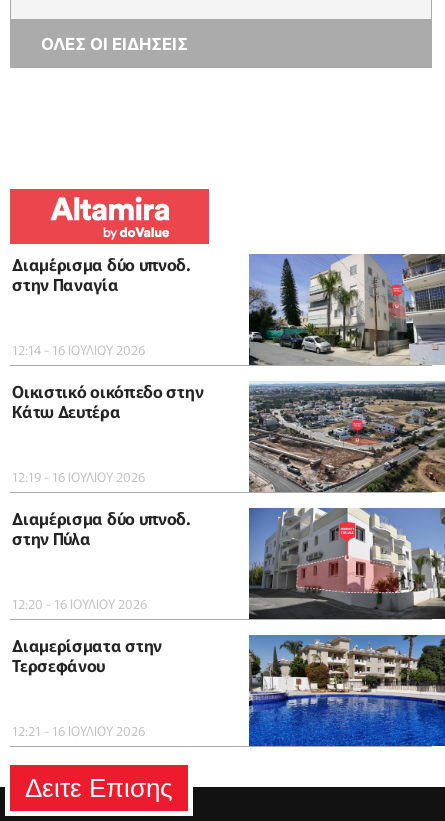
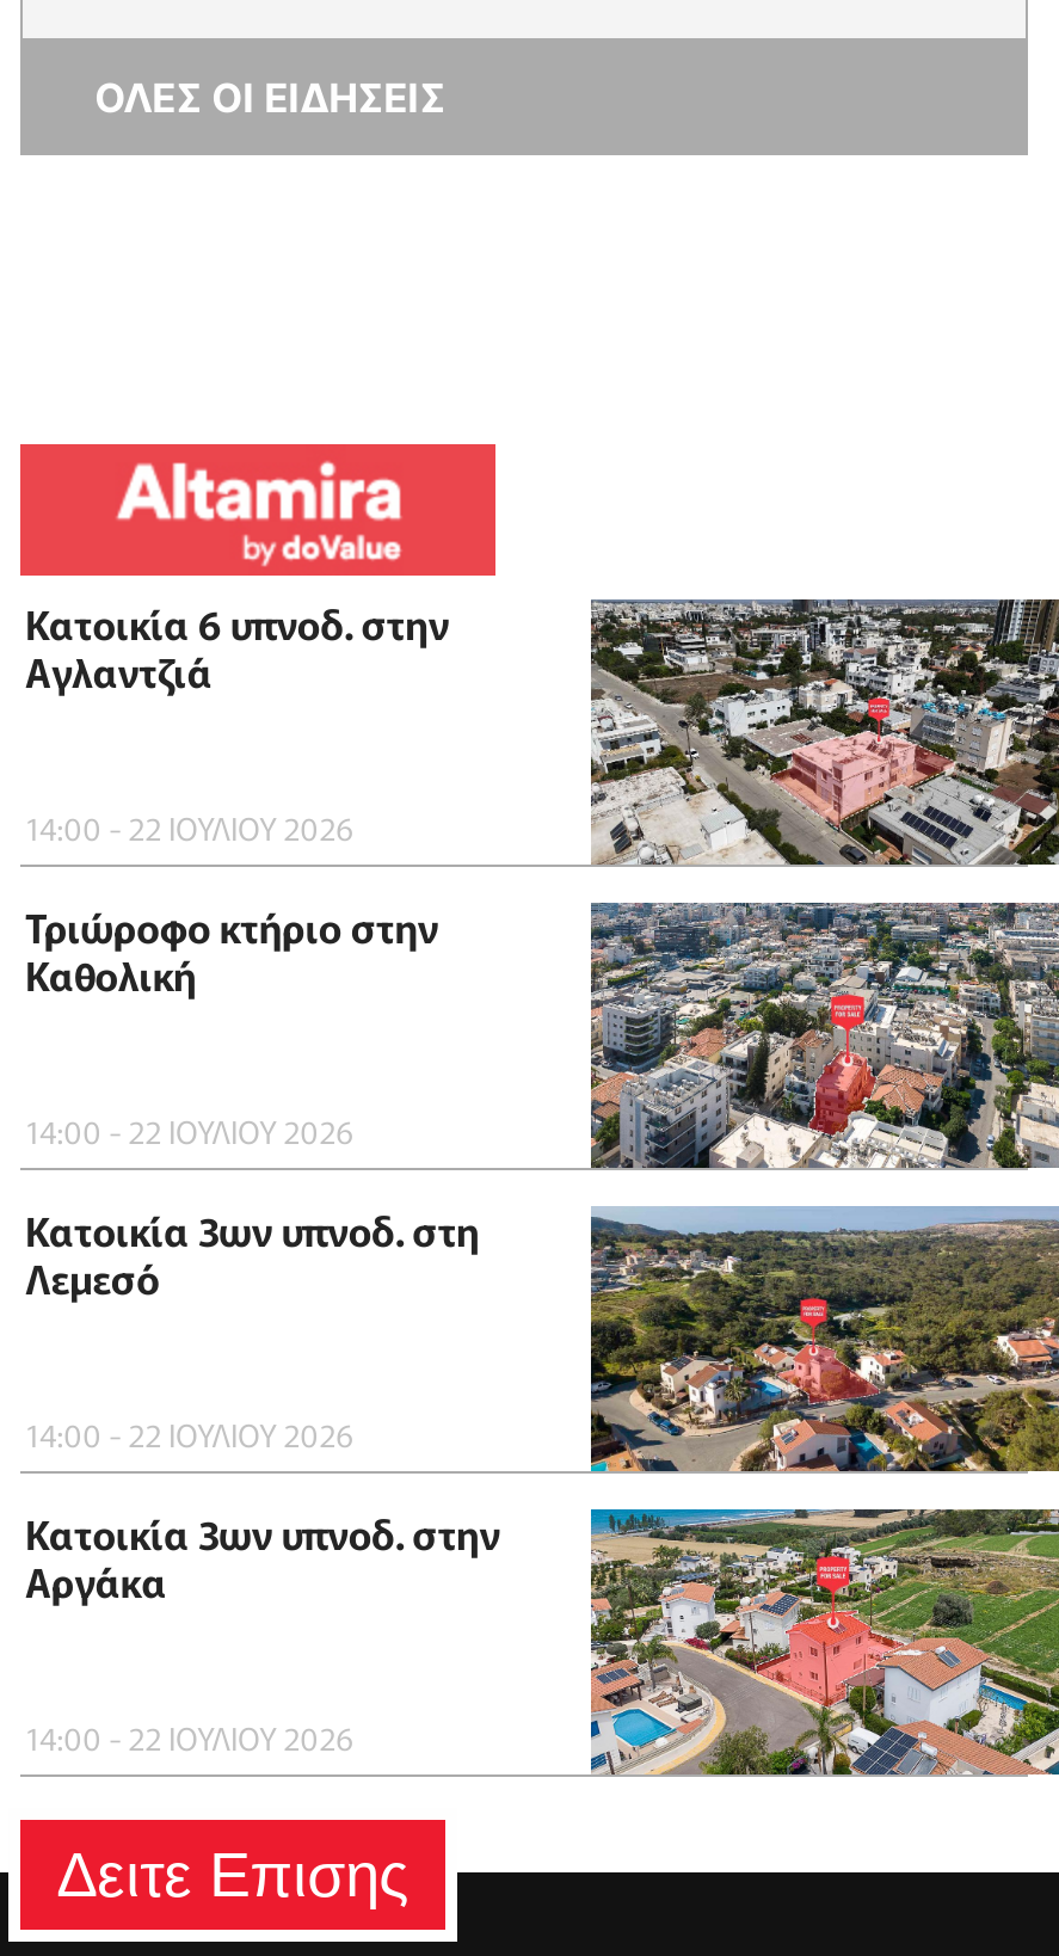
- Διαμέρισμα δύο υπνοδ.
- στην Παναγία
+ Κατοικία 6 υπνοδ. στην
+ Αγλαντζιά

- [image]
+ [image]

- 12:14 - 16 ΙΟΥΛΙΟΥ 2026
+ 14:00 - 22 ΙΟΥΛΙΟΥ 2026

- Οικιστικό οικόπεδο στην
- Κάτω Δευτέρα
+ Τριώροφο κτήριο στην
+ Καθολική

- [image]
+ [image]

- 12:19 - 16 ΙΟΥΛΙΟΥ 2026
+ 14:00 - 22 ΙΟΥΛΙΟΥ 2026

- Διαμέρισμα δύο υπνοδ.
- στην Πύλα
+ Κατοικία 3ων υπνοδ. στη
+ Λεμεσό

- [image]
+ [image]

- 12:20 - 16 ΙΟΥΛΙΟΥ 2026
+ 14:00 - 22 ΙΟΥΛΙΟΥ 2026

- Διαμερίσματα στην
- Τερσεφάνου
+ Κατοικία 3ων υπνοδ. στην
+ Αργάκα

- [image]
+ [image]

- 12:21 - 16 ΙΟΥΛΙΟΥ 2026
+ 14:00 - 22 ΙΟΥΛΙΟΥ 2026
